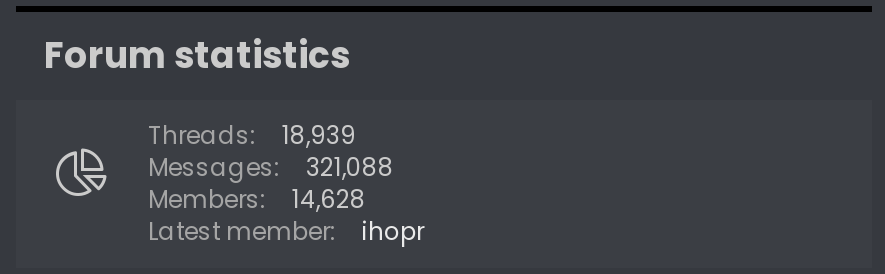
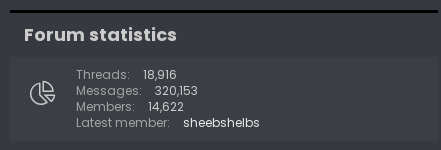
- Threads 18,939
+ Threads 18,916

- Messages 321,088
+ Messages 320,153

- Members 14,628
+ Members 14,622

- ihopr
+ sheebshelbs
